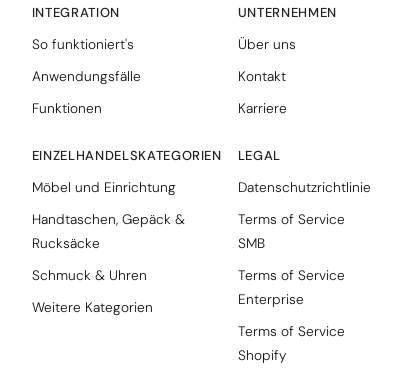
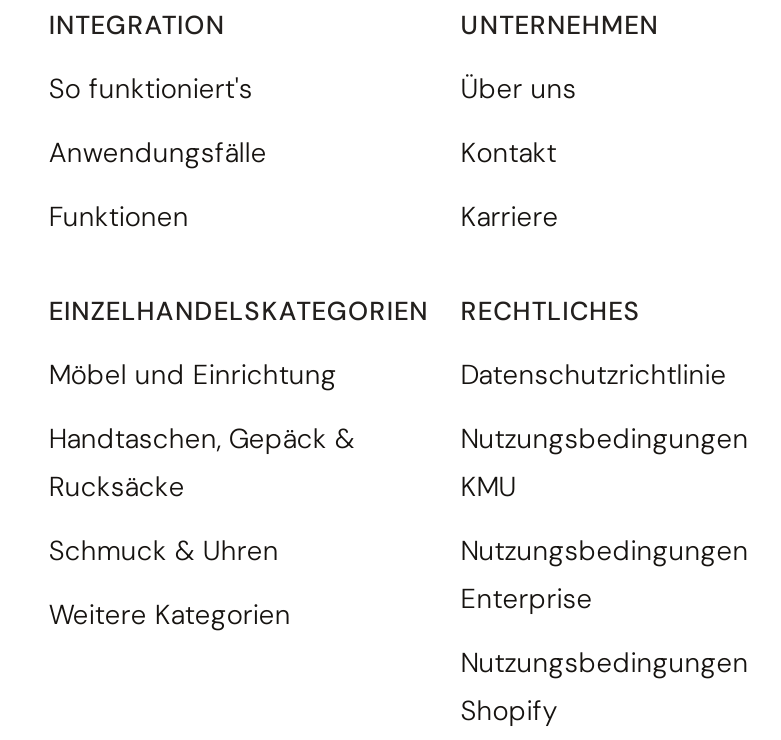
- LEGAL
+ RECHTLICHES

- Terms of Service
- SMB
+ Nutzungsbedingungen
+ KMU

- Terms of Service
+ Nutzungsbedingungen

- Terms of Service
+ Nutzungsbedingungen
